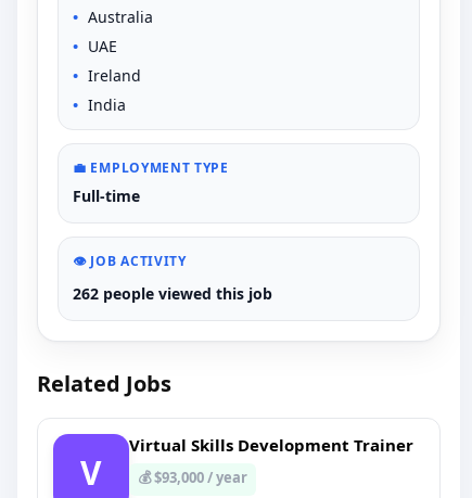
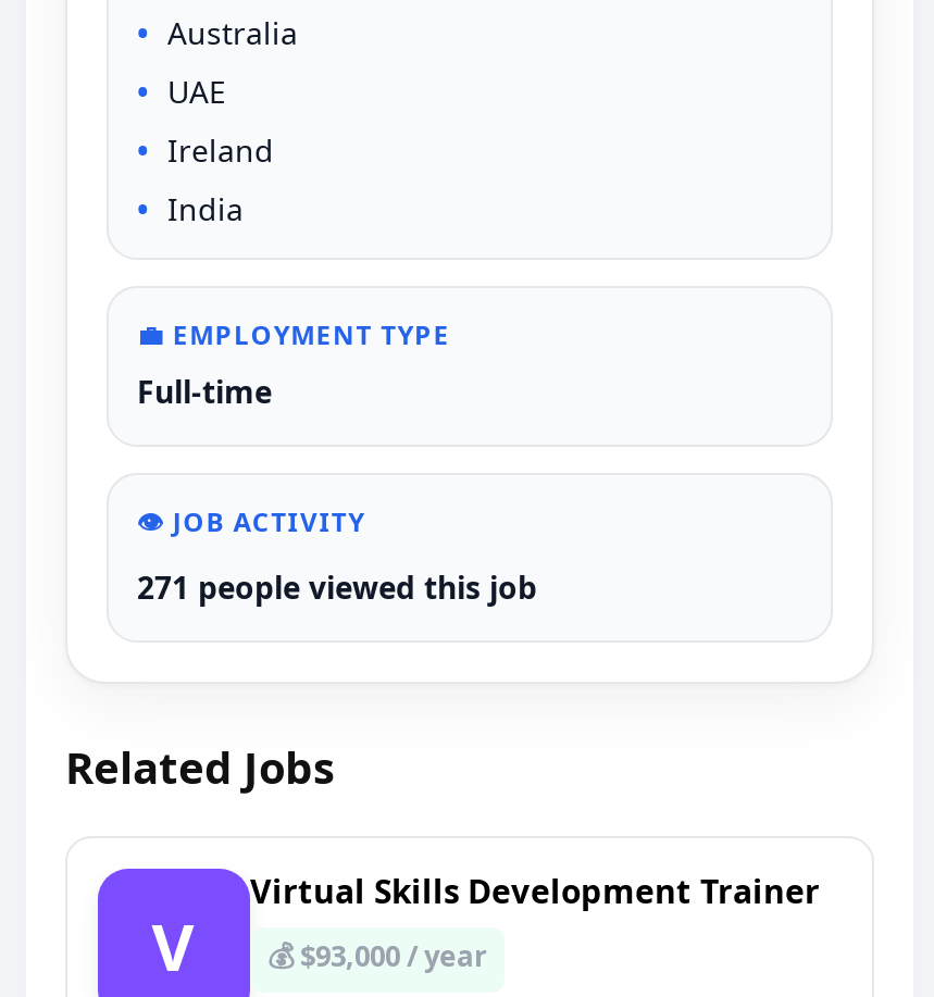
- 262 people viewed this job
+ 271 people viewed this job
